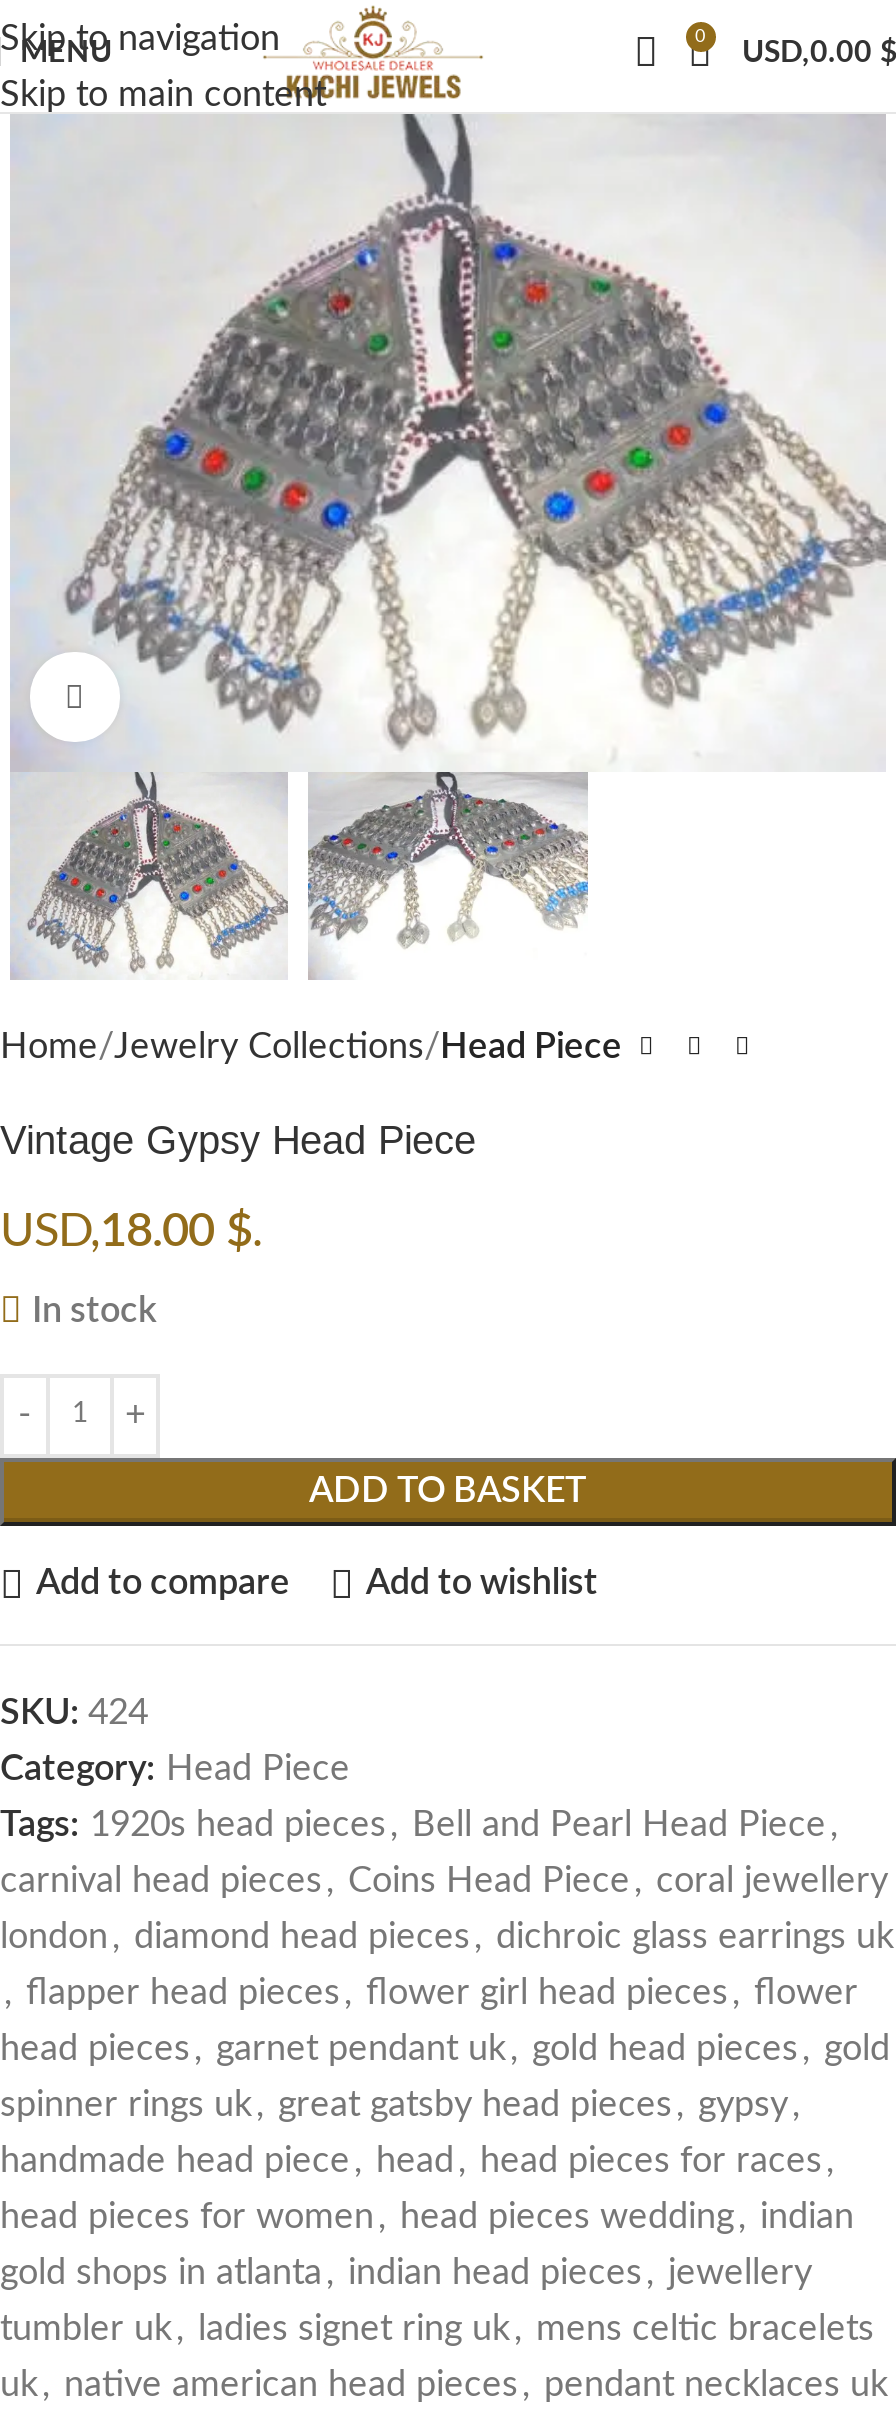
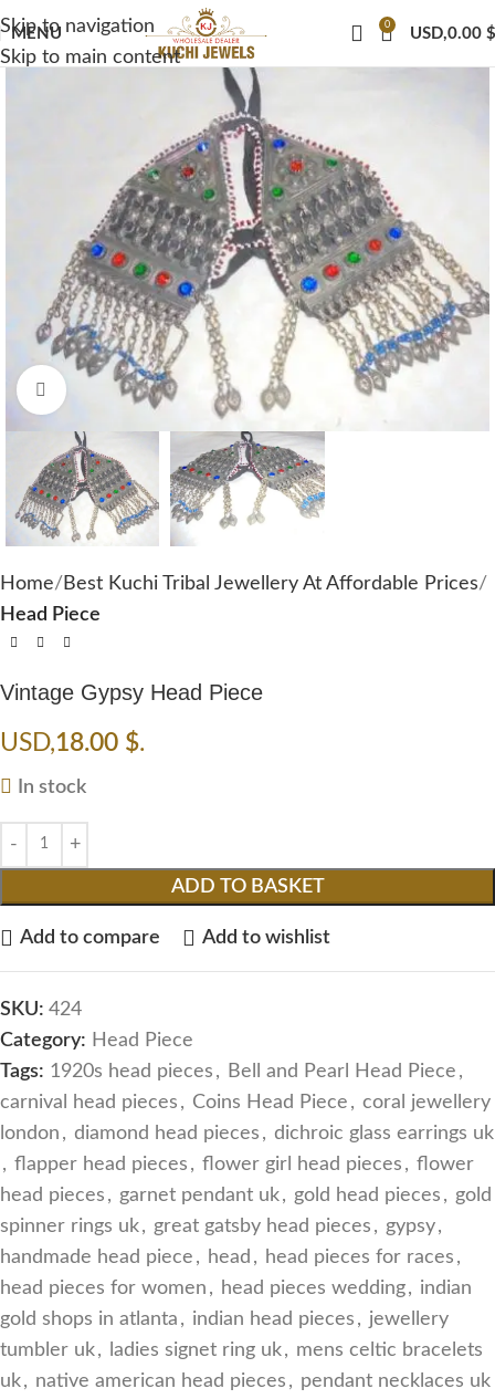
- Home Jewelry Collections Head Piece
+ Home Best Kuchi Tribal Jewellery At Affordable Prices
+ Head Piece
